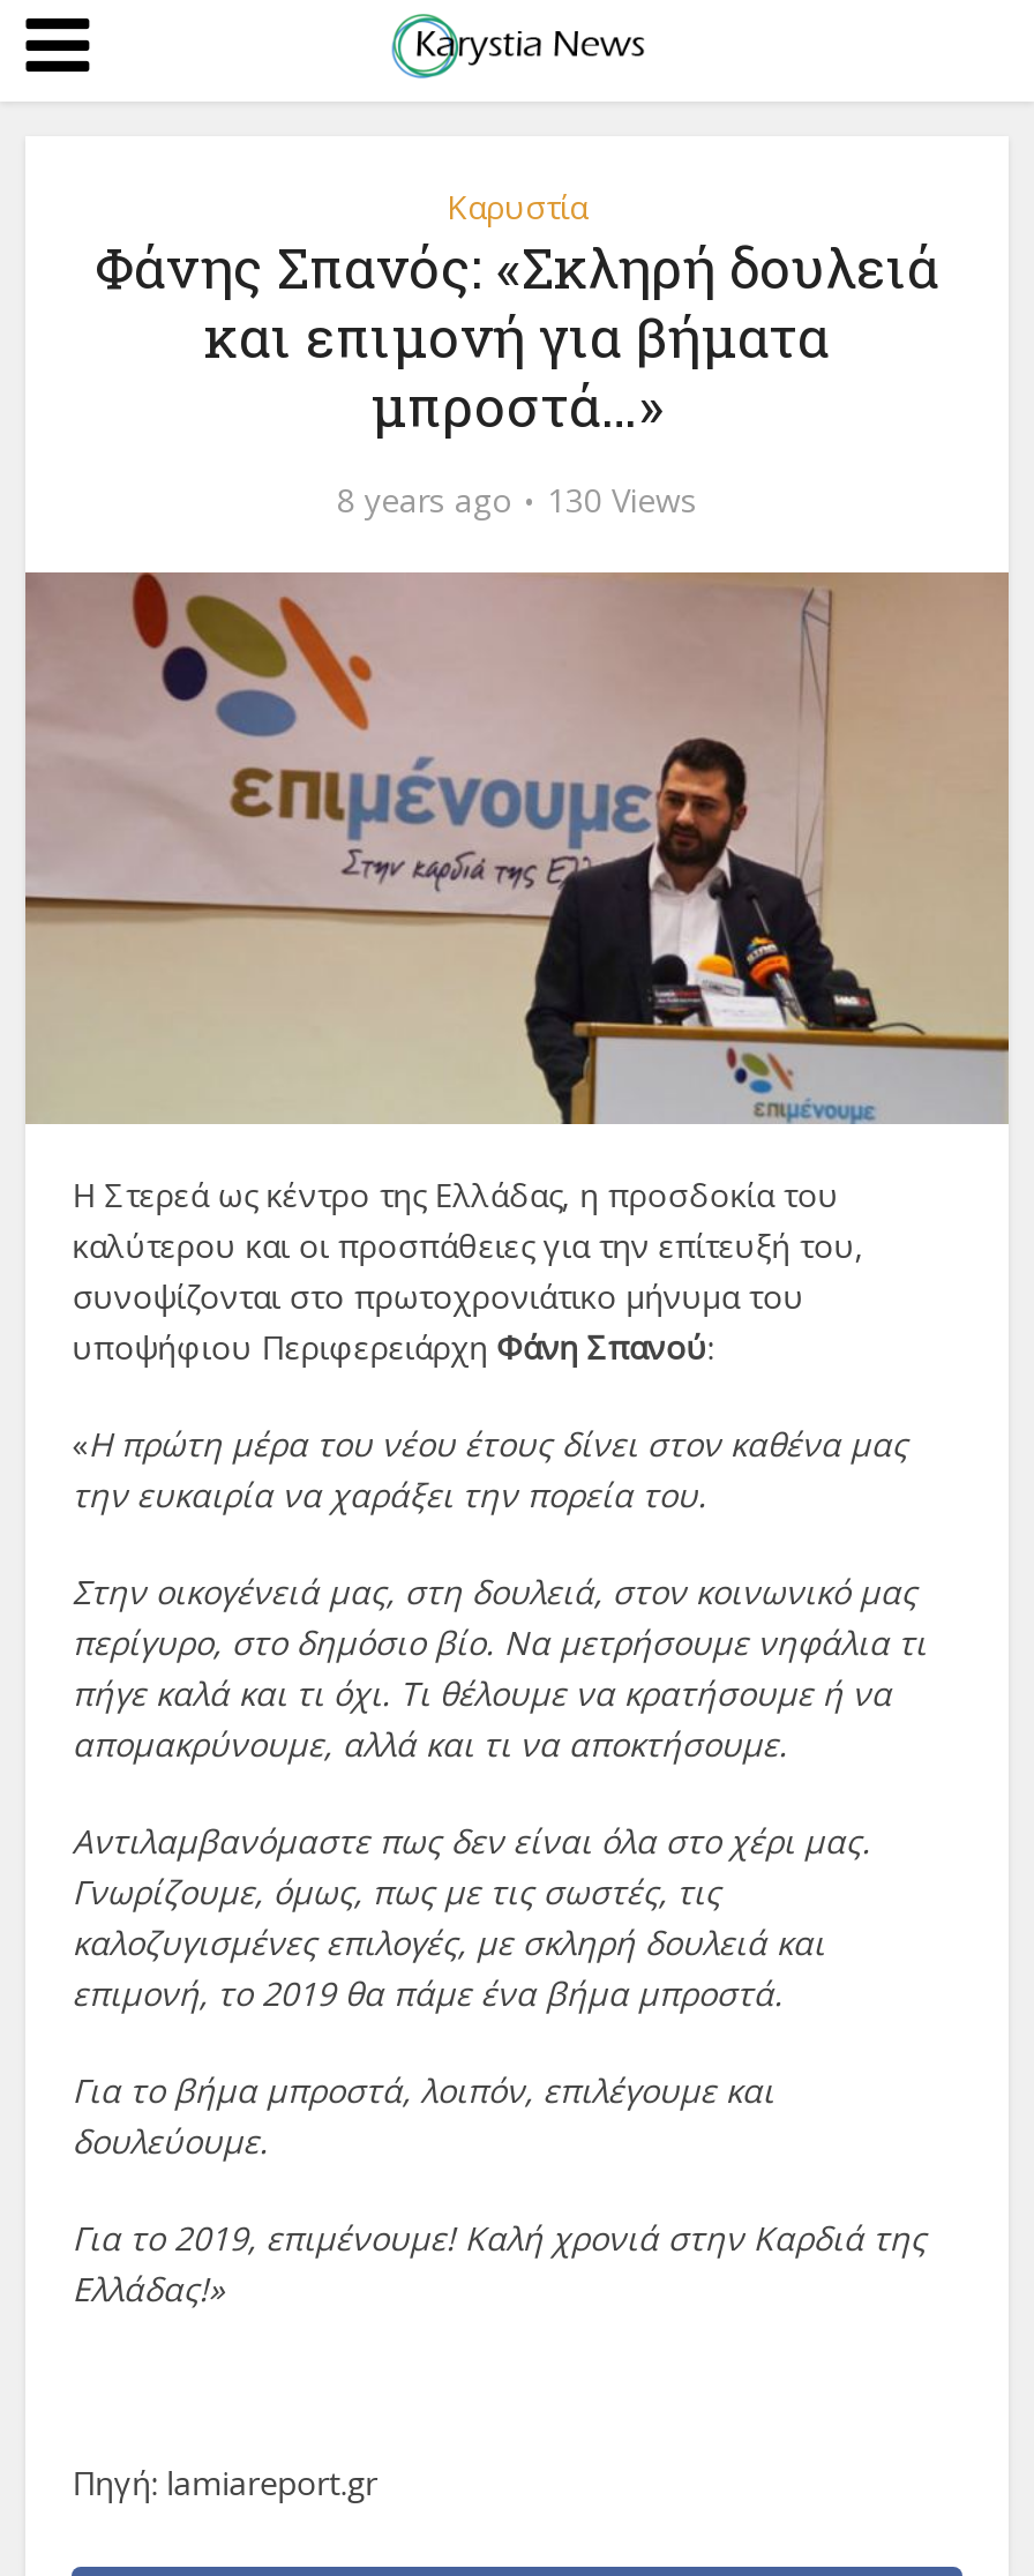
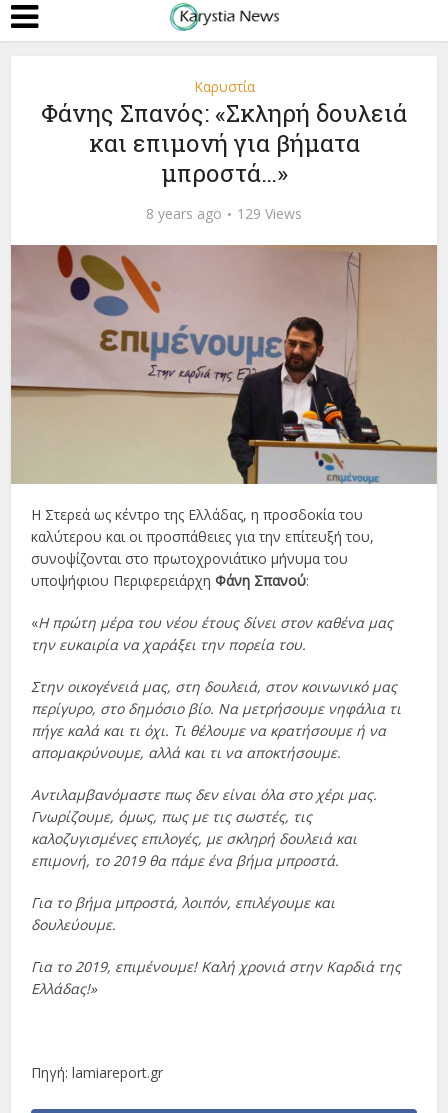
- 8 years ago 130 Views
+ 8 years ago 129 Views
